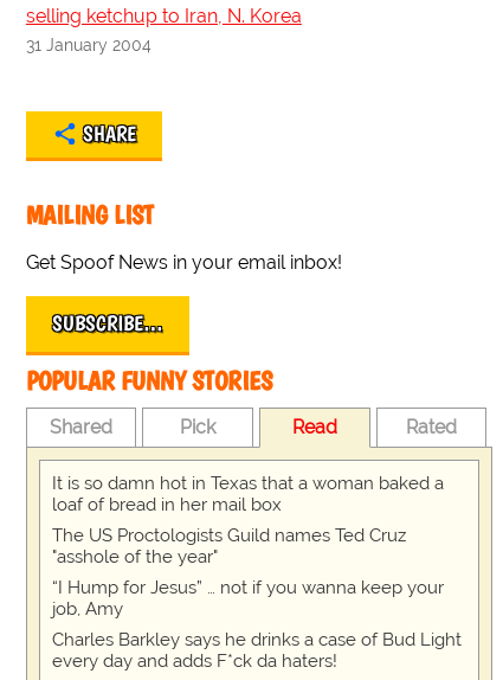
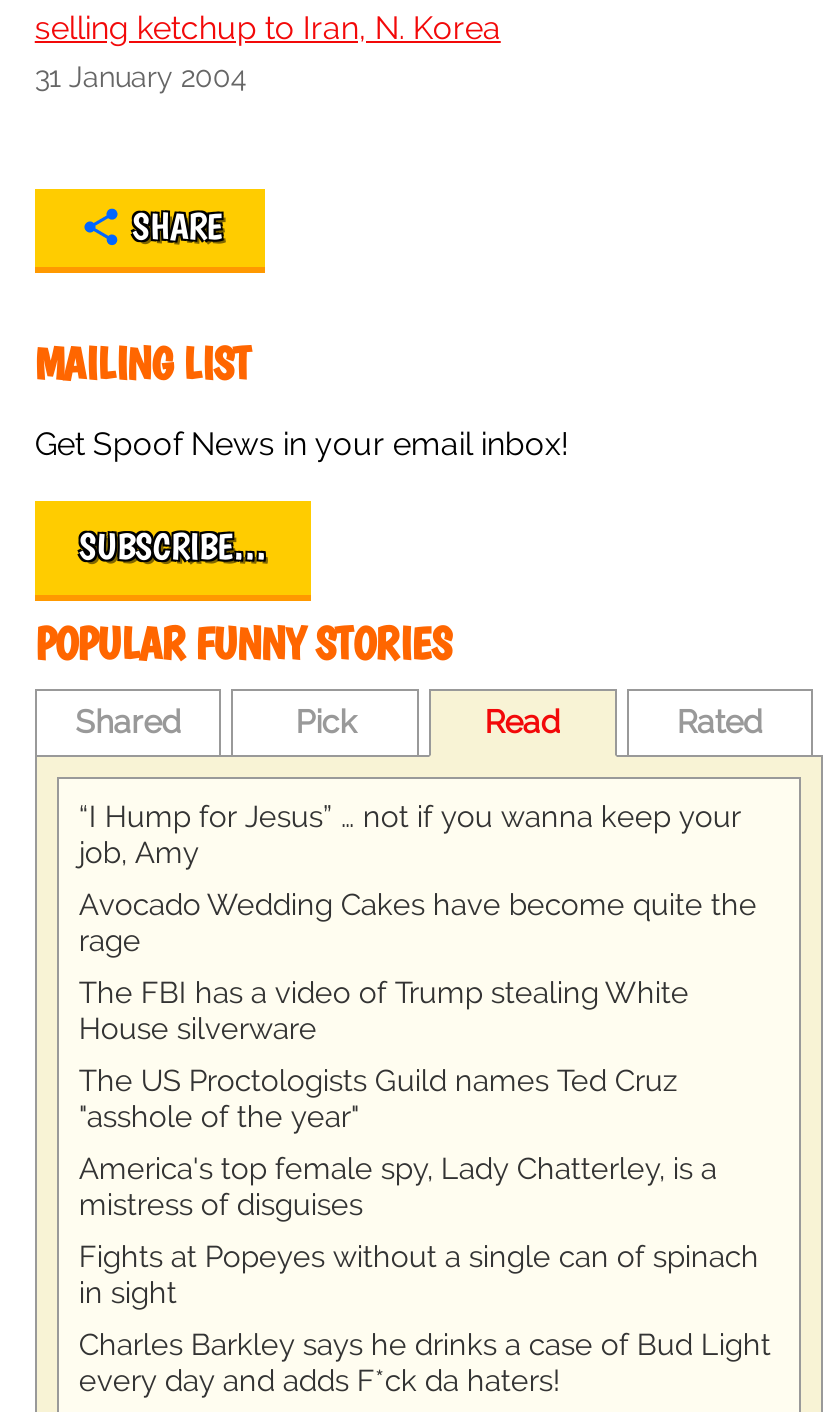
- It is so damn hot in Texas that a woman baked a
- loaf of bread in her mail box
+ Avocado Wedding Cakes have become quite the
+ rage
+ The FBI has a video of Trump stealing White
+ House silverware

+ America's top female spy, Lady Chatterley, is a
+ mistress of disguises
+ Fights at Popeyes without a single can of spinach
+ in sight

moved up: “I Hump for Jesus” … not if you wanna keep your | job, Amy
